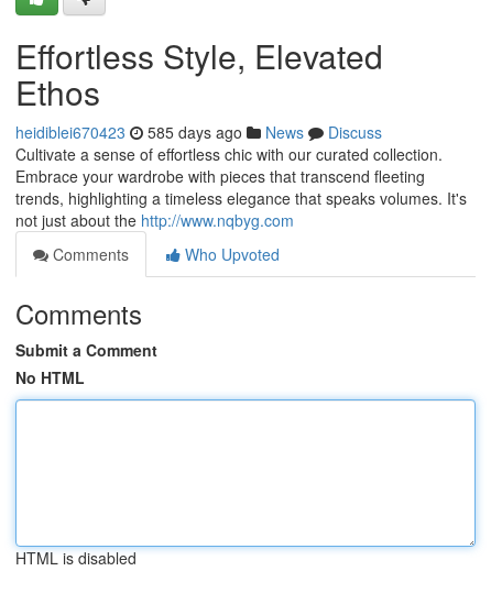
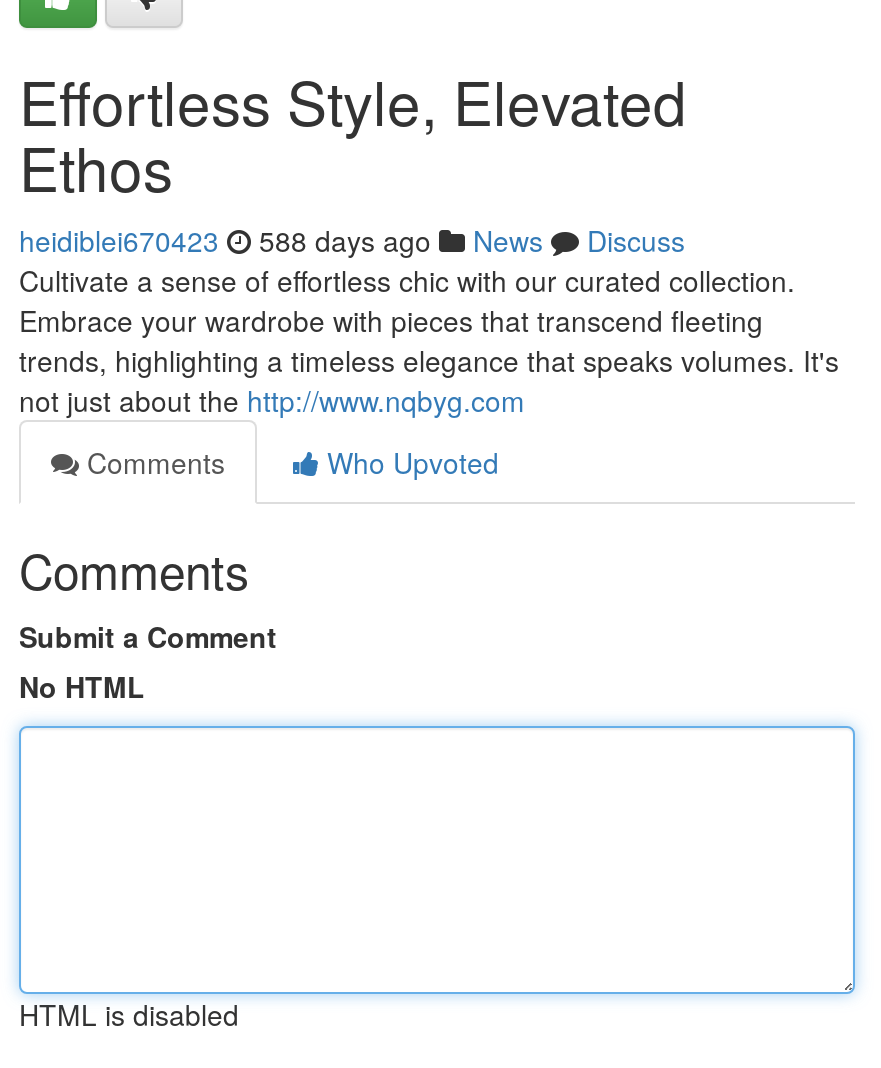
- heidiblei670423 585 days ago News Discuss
+ heidiblei670423 588 days ago News Discuss
